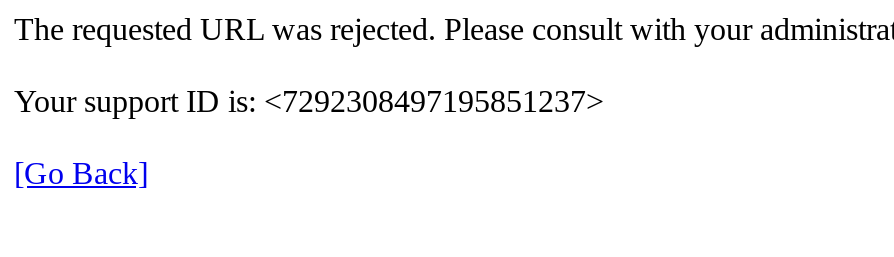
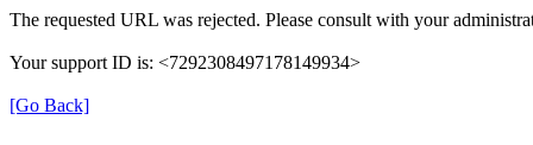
- Your support ID is: <7292308497195851237>
+ Your support ID is: <7292308497178149934>
